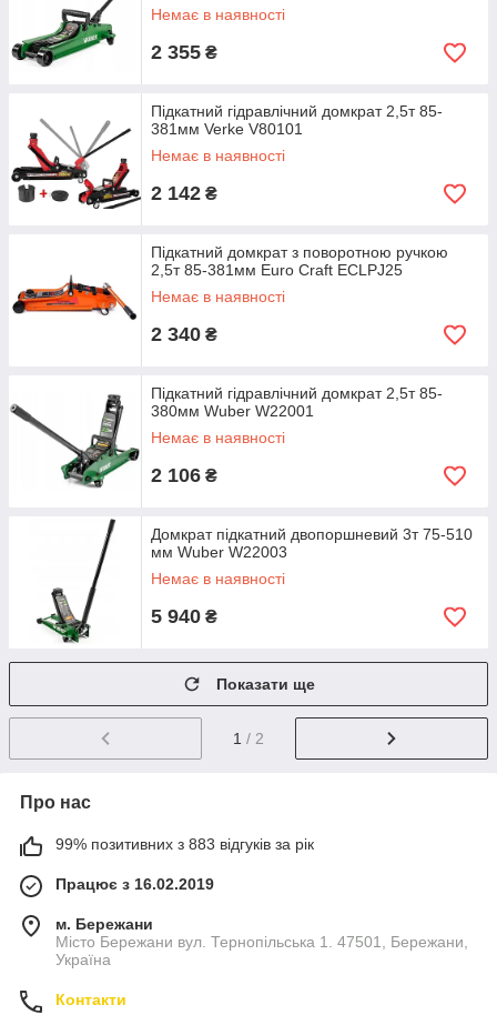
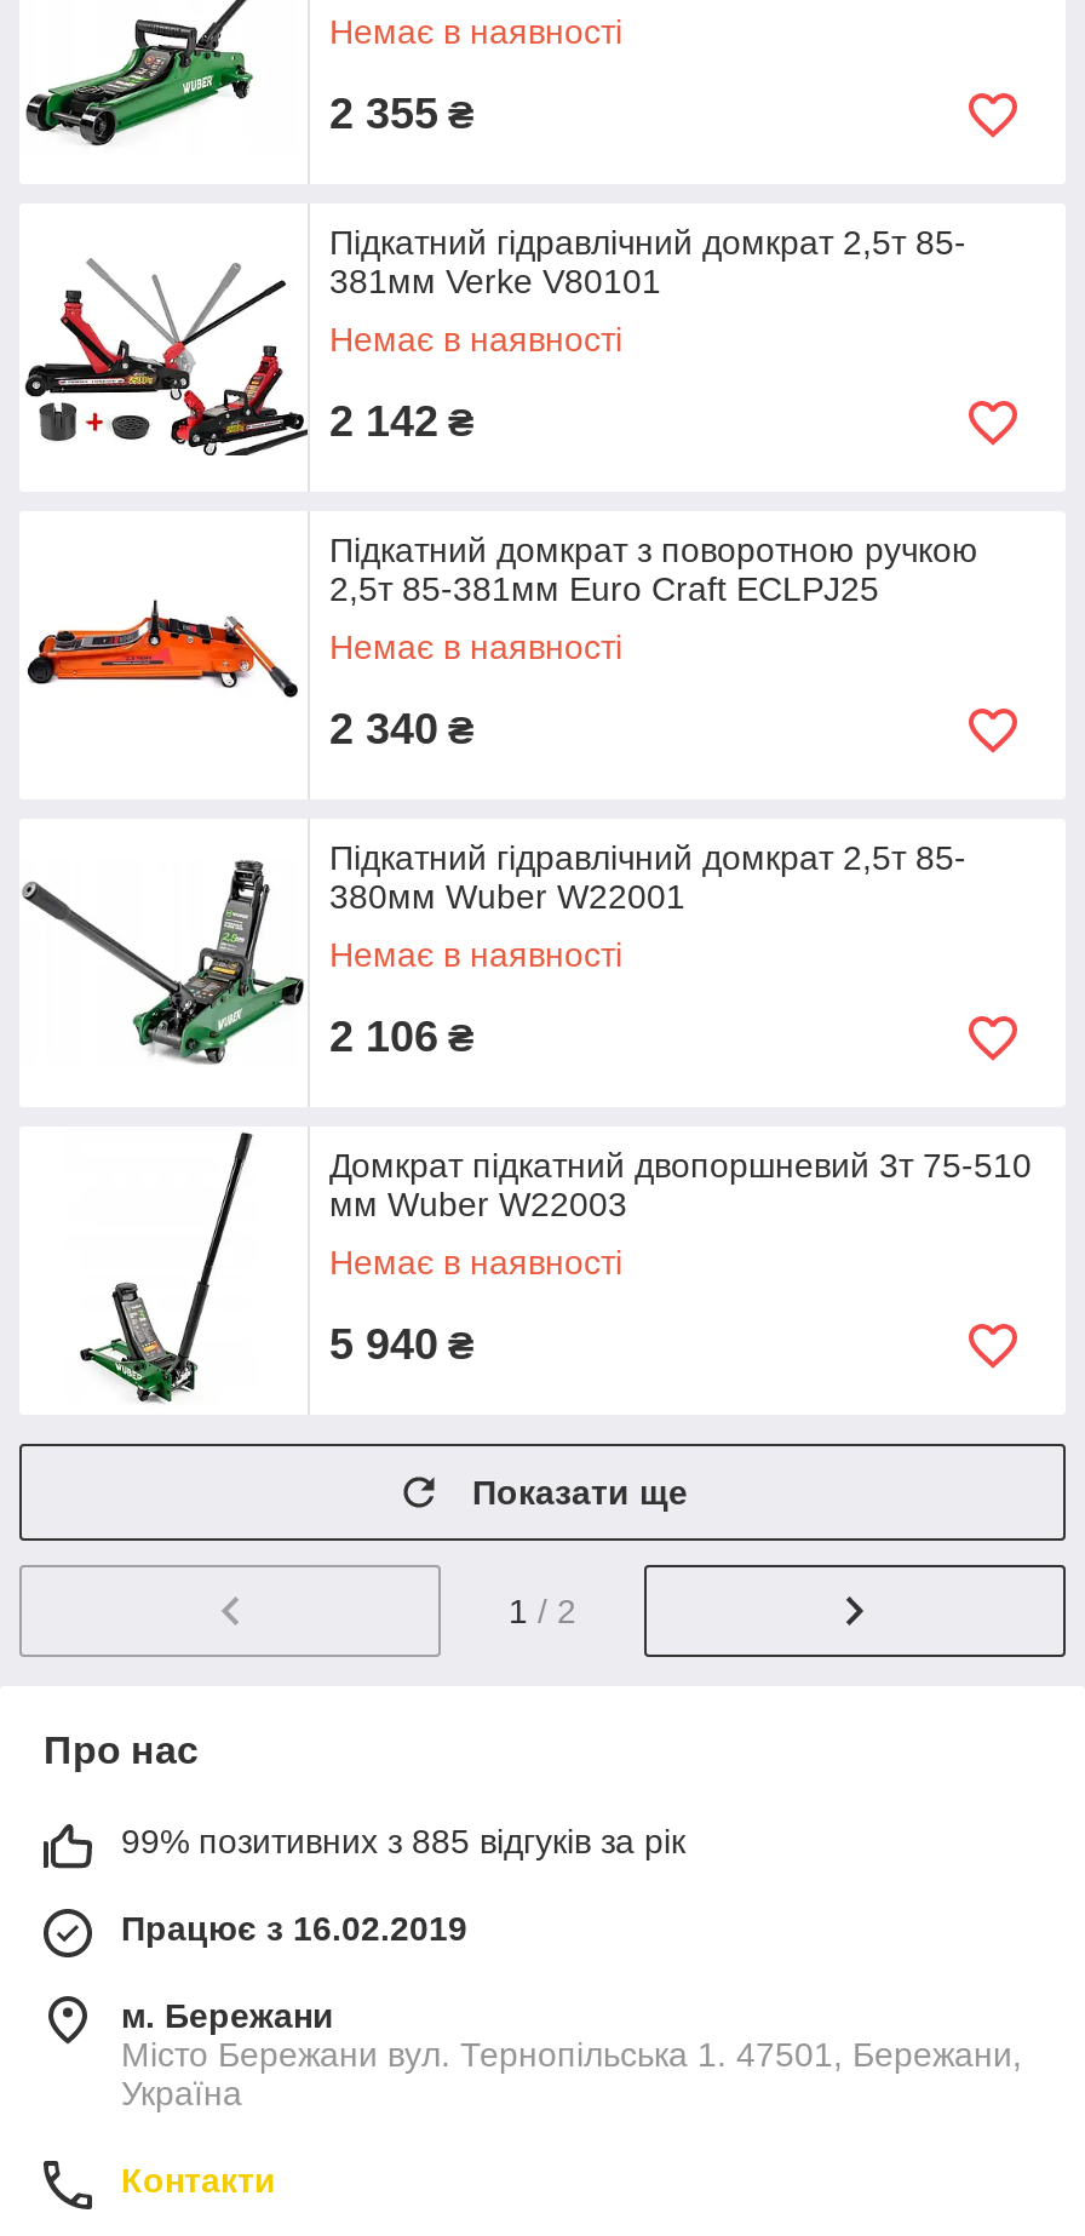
- 99% позитивних з 883 відгуків за рік
+ 99% позитивних з 885 відгуків за рік
